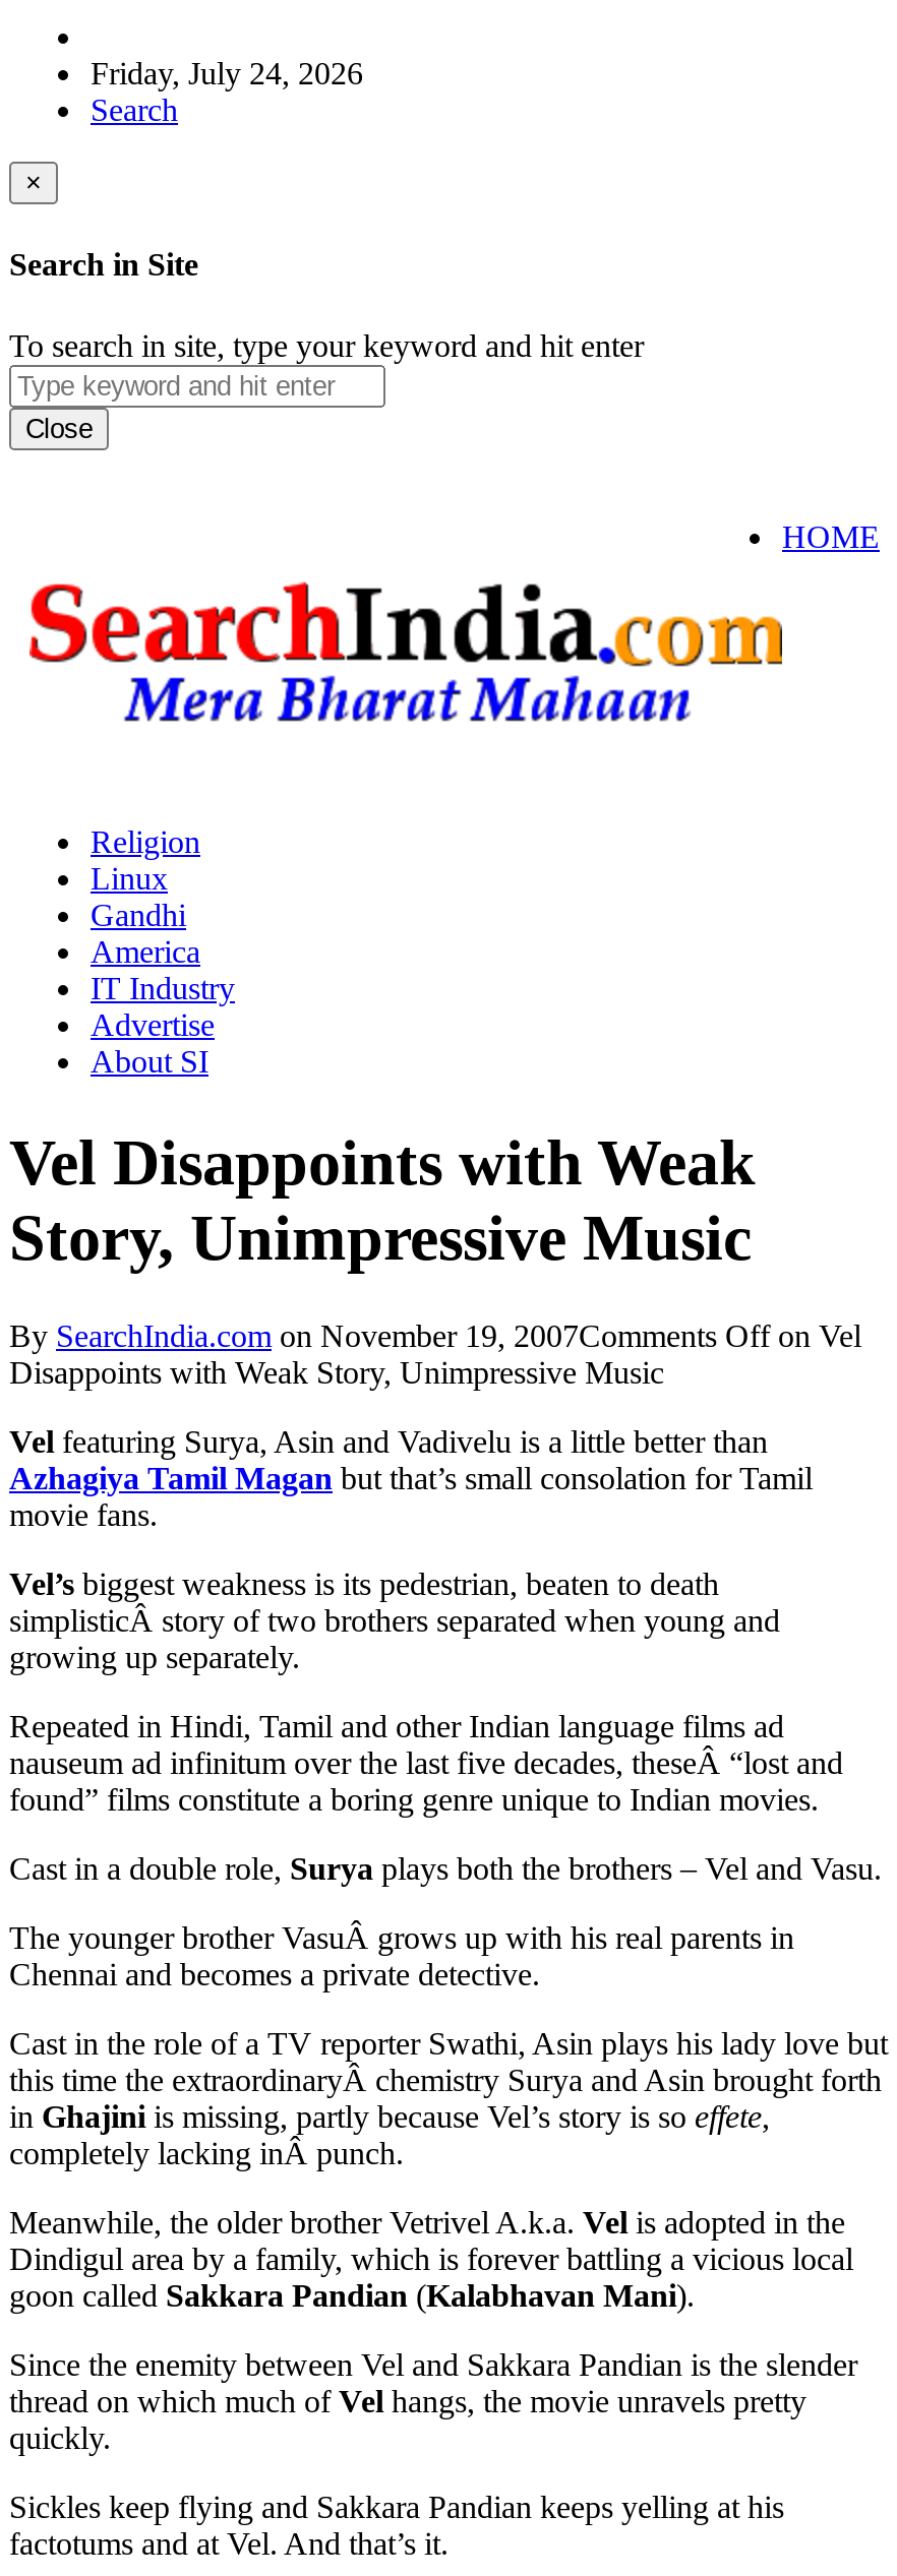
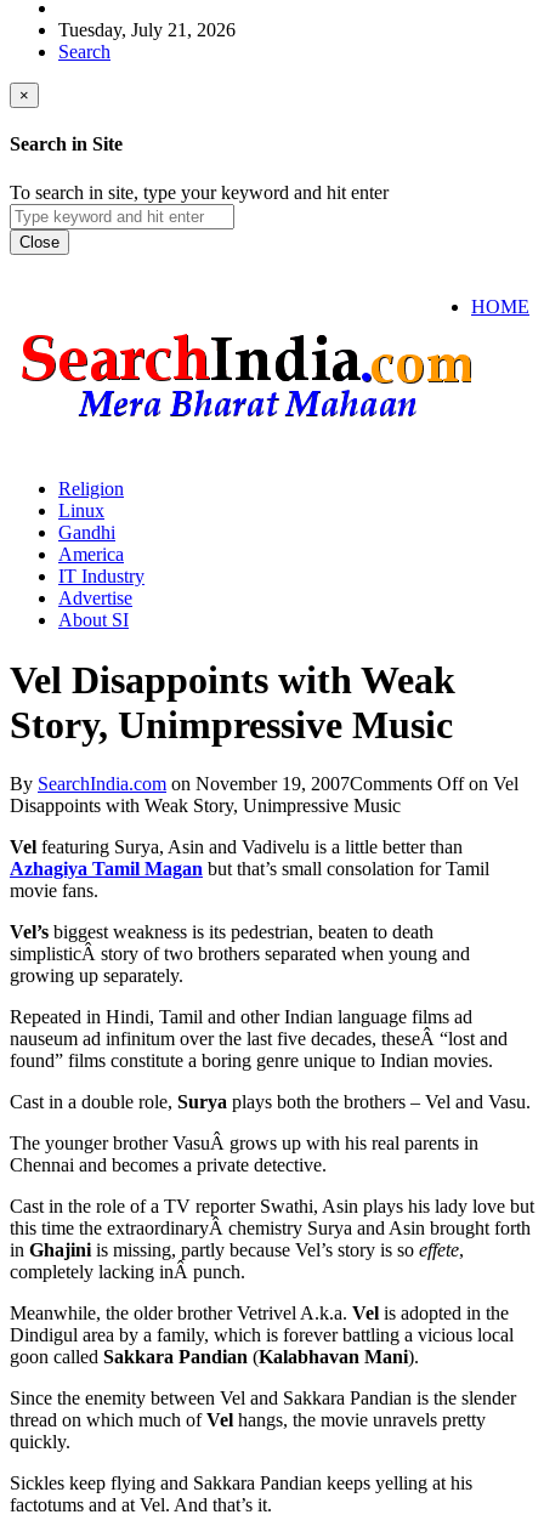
- Friday, July 24, 2026
+ Tuesday, July 21, 2026
